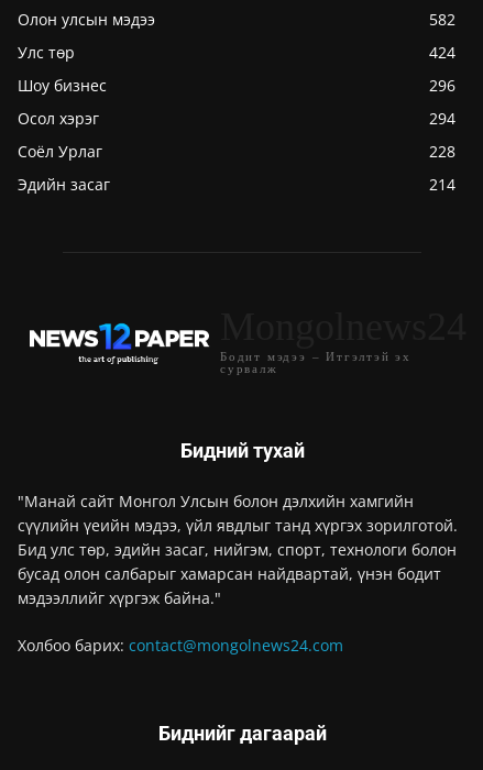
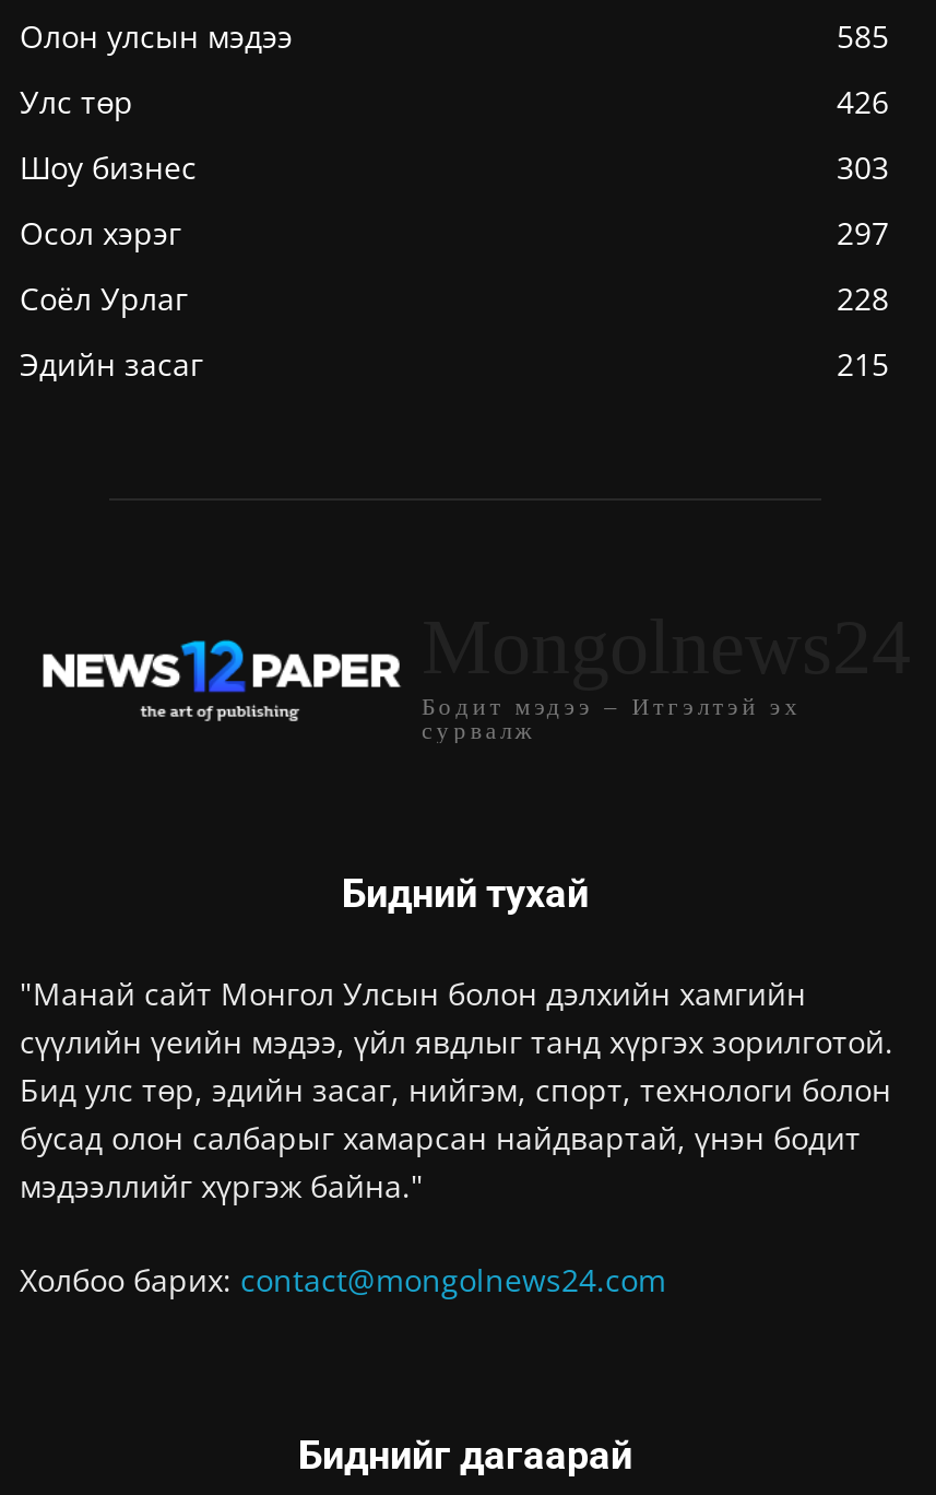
- 582
+ 585

- 424
+ 426

- 296
+ 303

- 294
+ 297

- 214
+ 215
